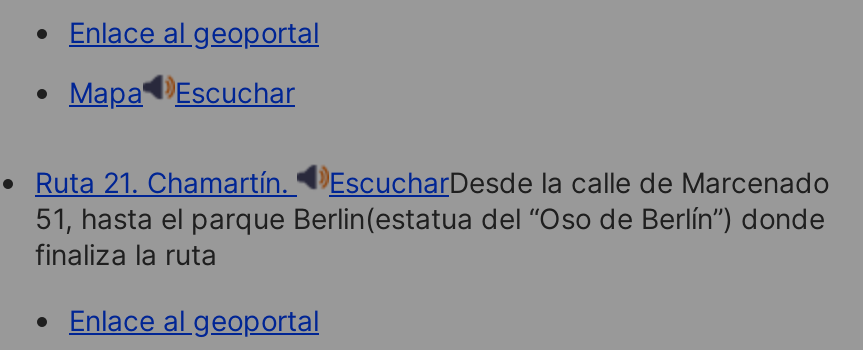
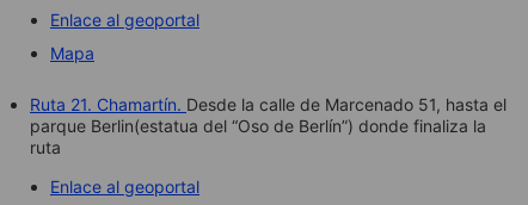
- Escuchar
- Ruta 21. Chamartín.
- EscucharDesde la calle de Marcenado
- 51, hasta el parque Berlin(estatua del “Oso de Berlín”) donde
- finaliza la ruta
+ Ruta 21. Chamartín. Desde la calle de Marcenado 51, hasta el
+ parque Berlin(estatua del “Oso de Berlín”) donde finaliza la
+ ruta
